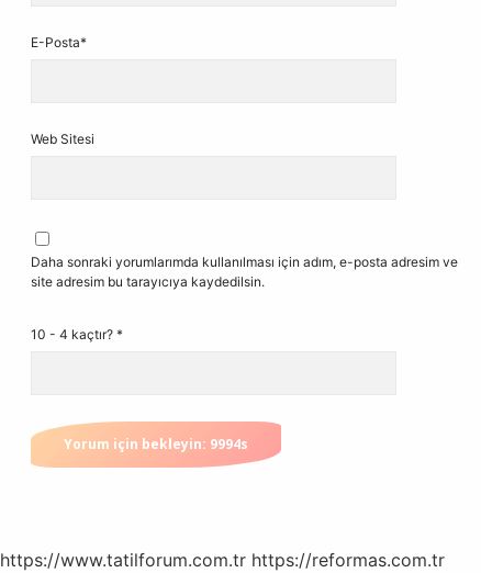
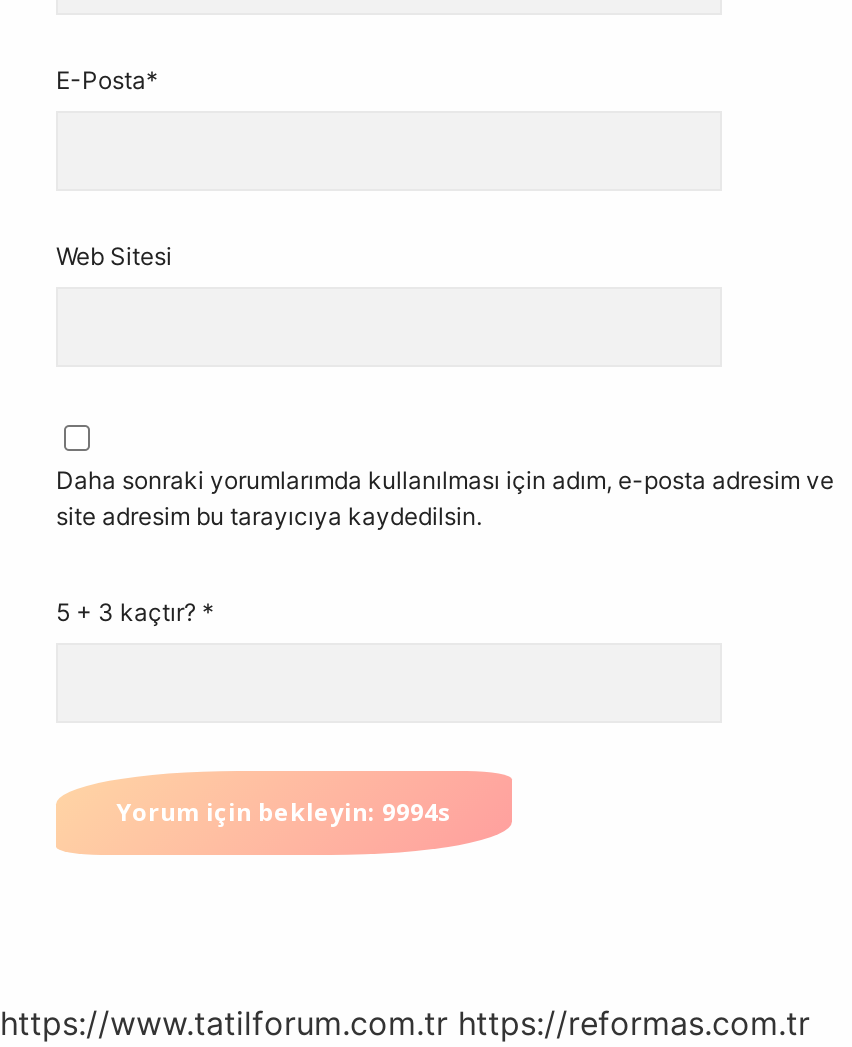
- 10 - 4 kaçtır? *
+ 5 + 3 kaçtır? *
